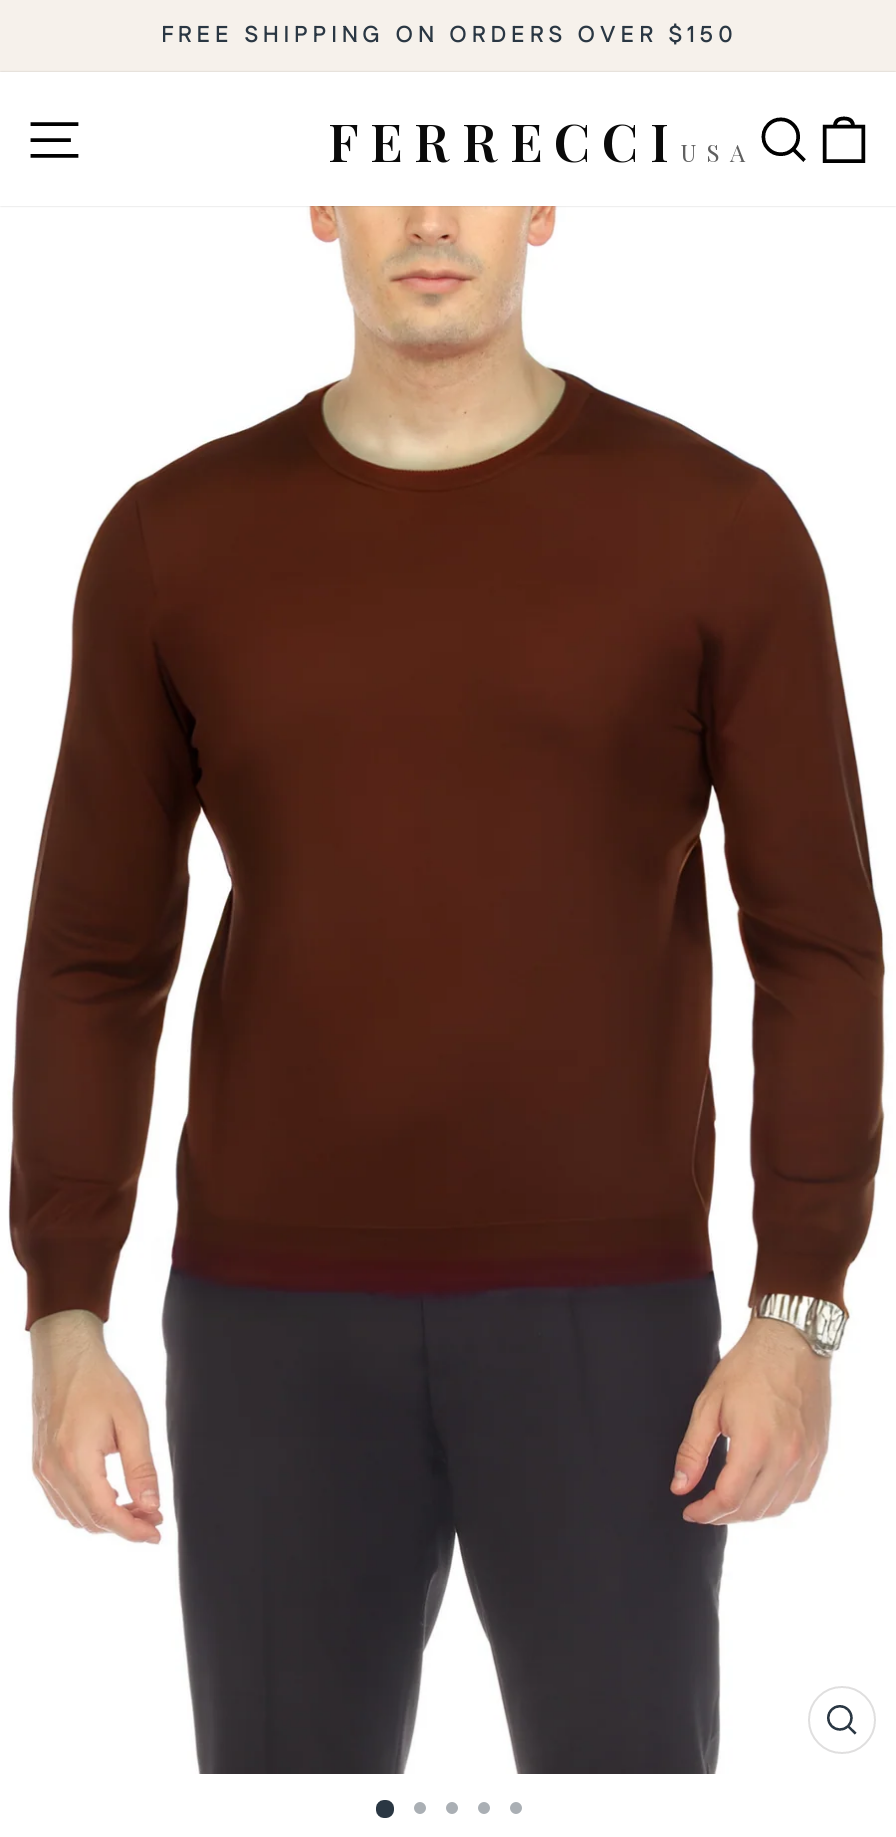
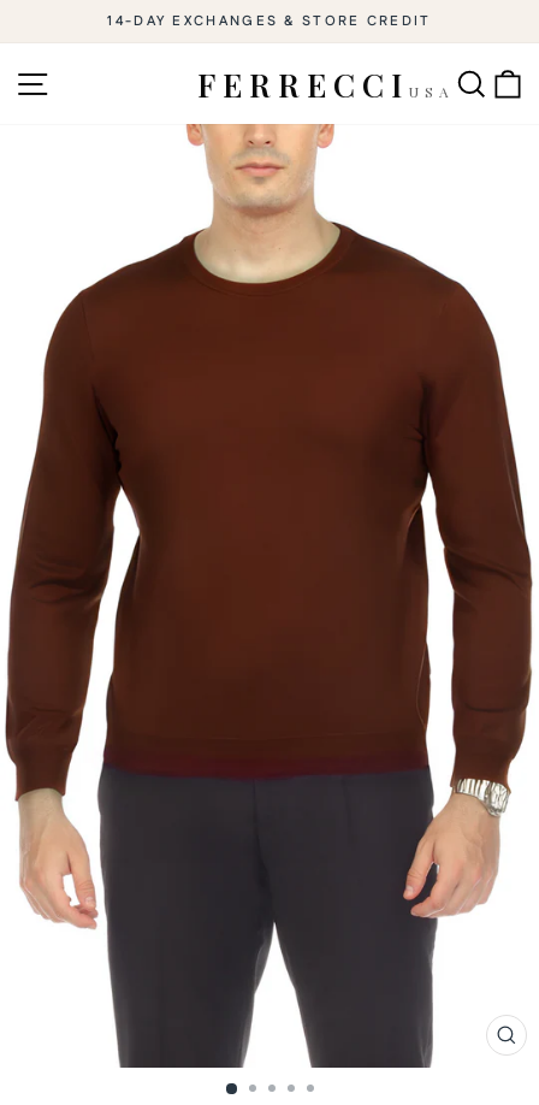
- FREE SHIPPING ON ORDERS OVER $150
+ 14-DAY EXCHANGES & STORE CREDIT
